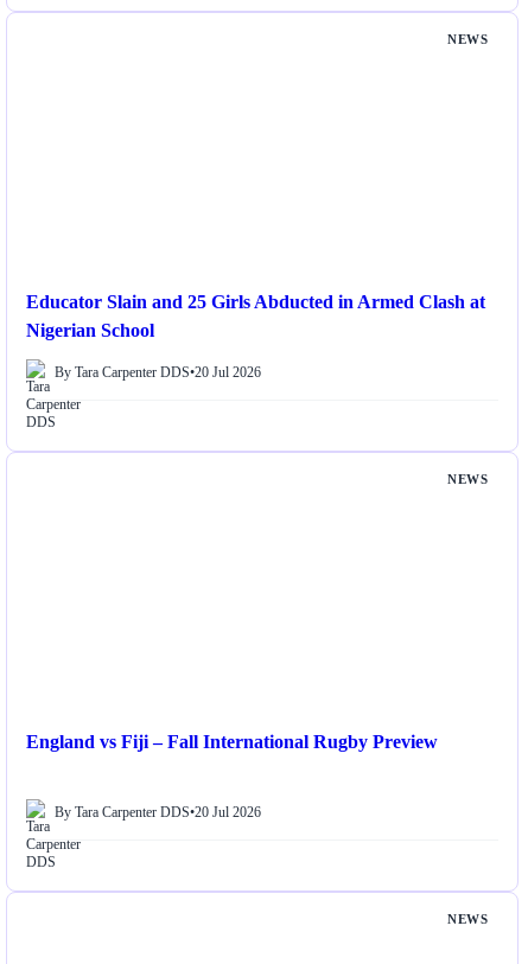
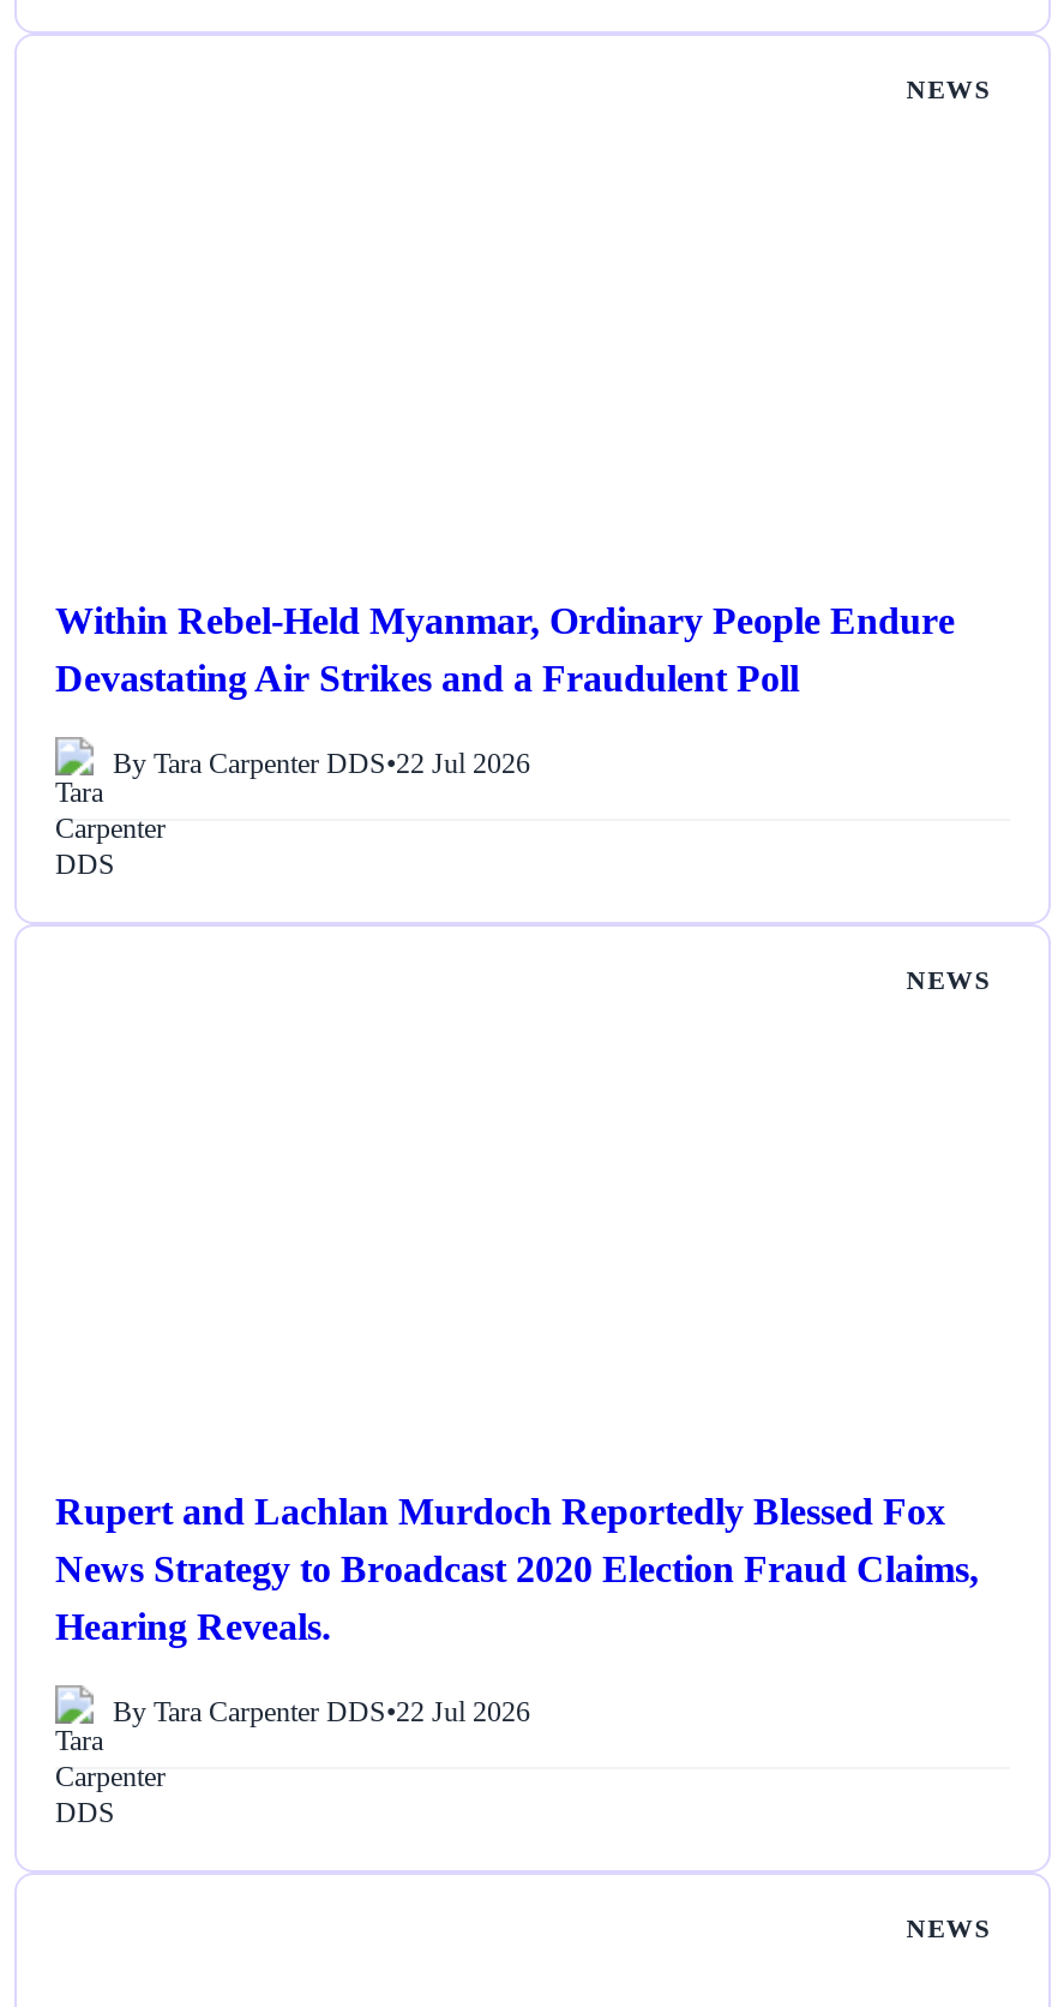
- Educator Slain and 25 Girls Abducted in Armed Clash at
- Nigerian School
+ Within Rebel-Held Myanmar, Ordinary People Endure
+ Devastating Air Strikes and a Fraudulent Poll

- By Tara Carpenter DDS•20 Jul 2026
+ By Tara Carpenter DDS•22 Jul 2026

- England vs Fiji – Fall International Rugby Preview
+ Rupert and Lachlan Murdoch Reportedly Blessed Fox
+ News Strategy to Broadcast 2020 Election Fraud Claims,
+ Hearing Reveals.

- By Tara Carpenter DDS•20 Jul 2026
+ By Tara Carpenter DDS•22 Jul 2026
